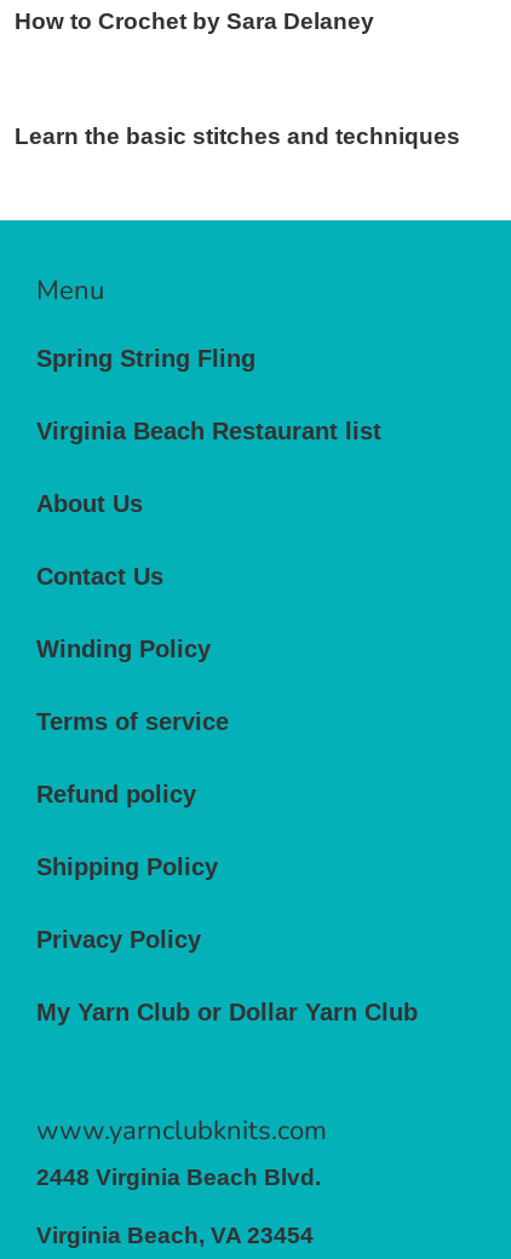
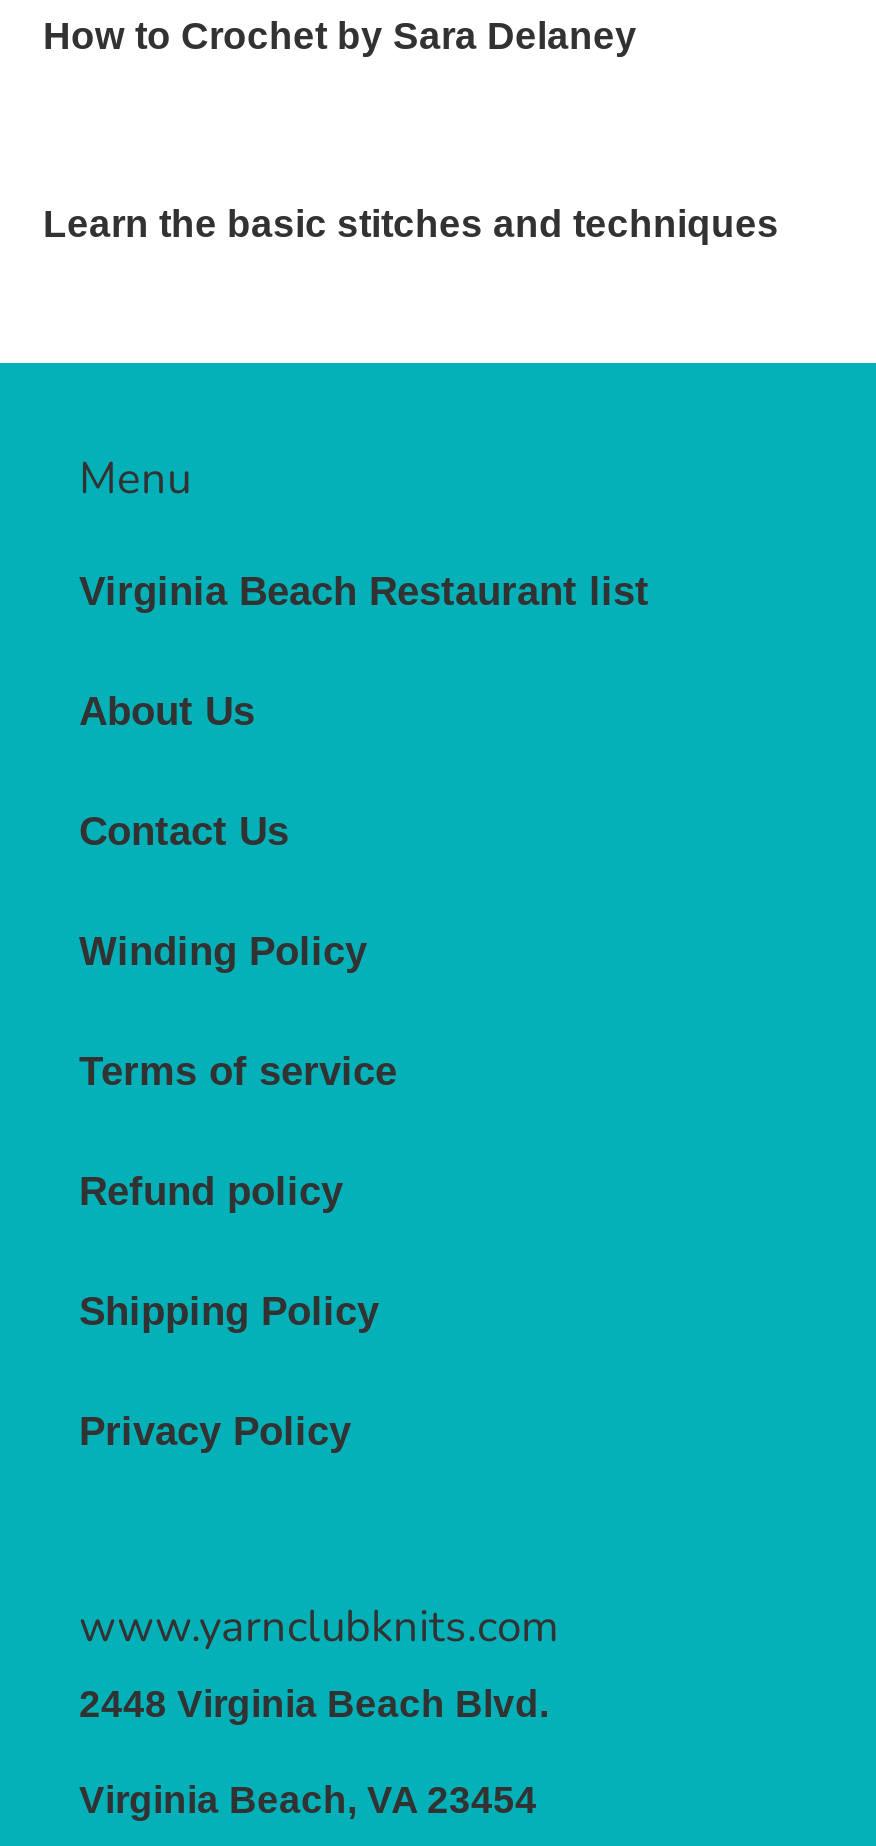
- Spring String Fling

- My Yarn Club or Dollar Yarn Club
